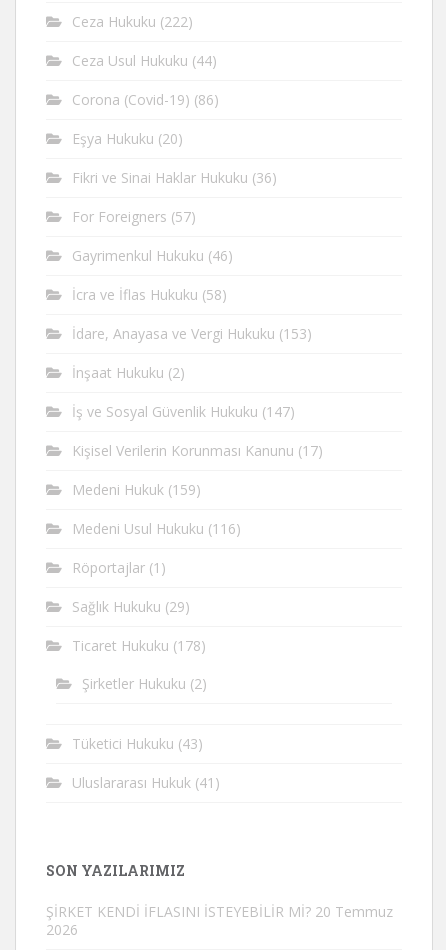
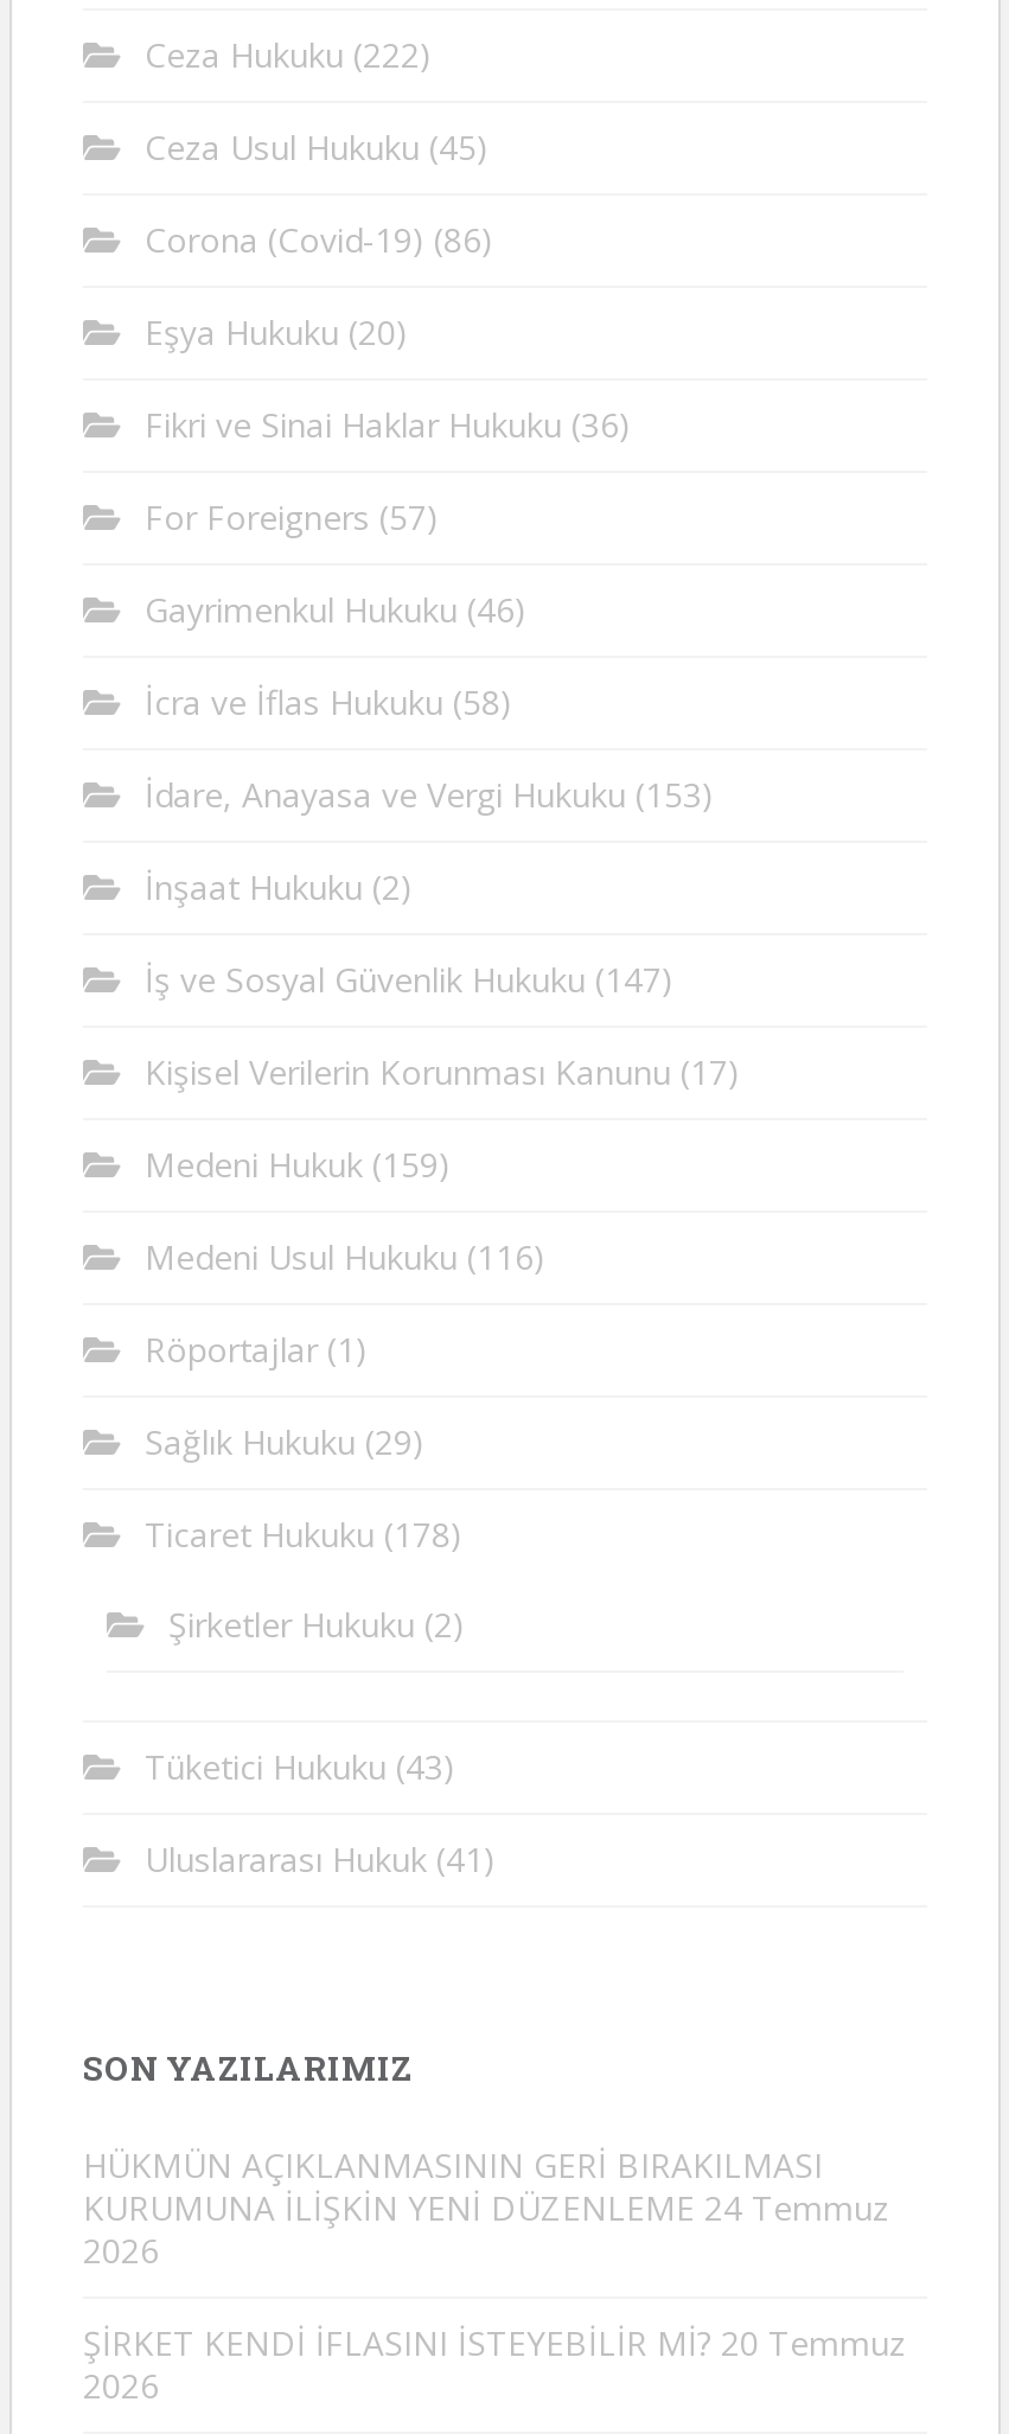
- Ceza Usul Hukuku (44)
+ Ceza Usul Hukuku (45)

+ HÜKMÜN AÇIKLANMASININ GERİ BIRAKILMASI
+ KURUMUNA İLİŞKİN YENİ DÜZENLEME 24 Temmuz
+ 2026
